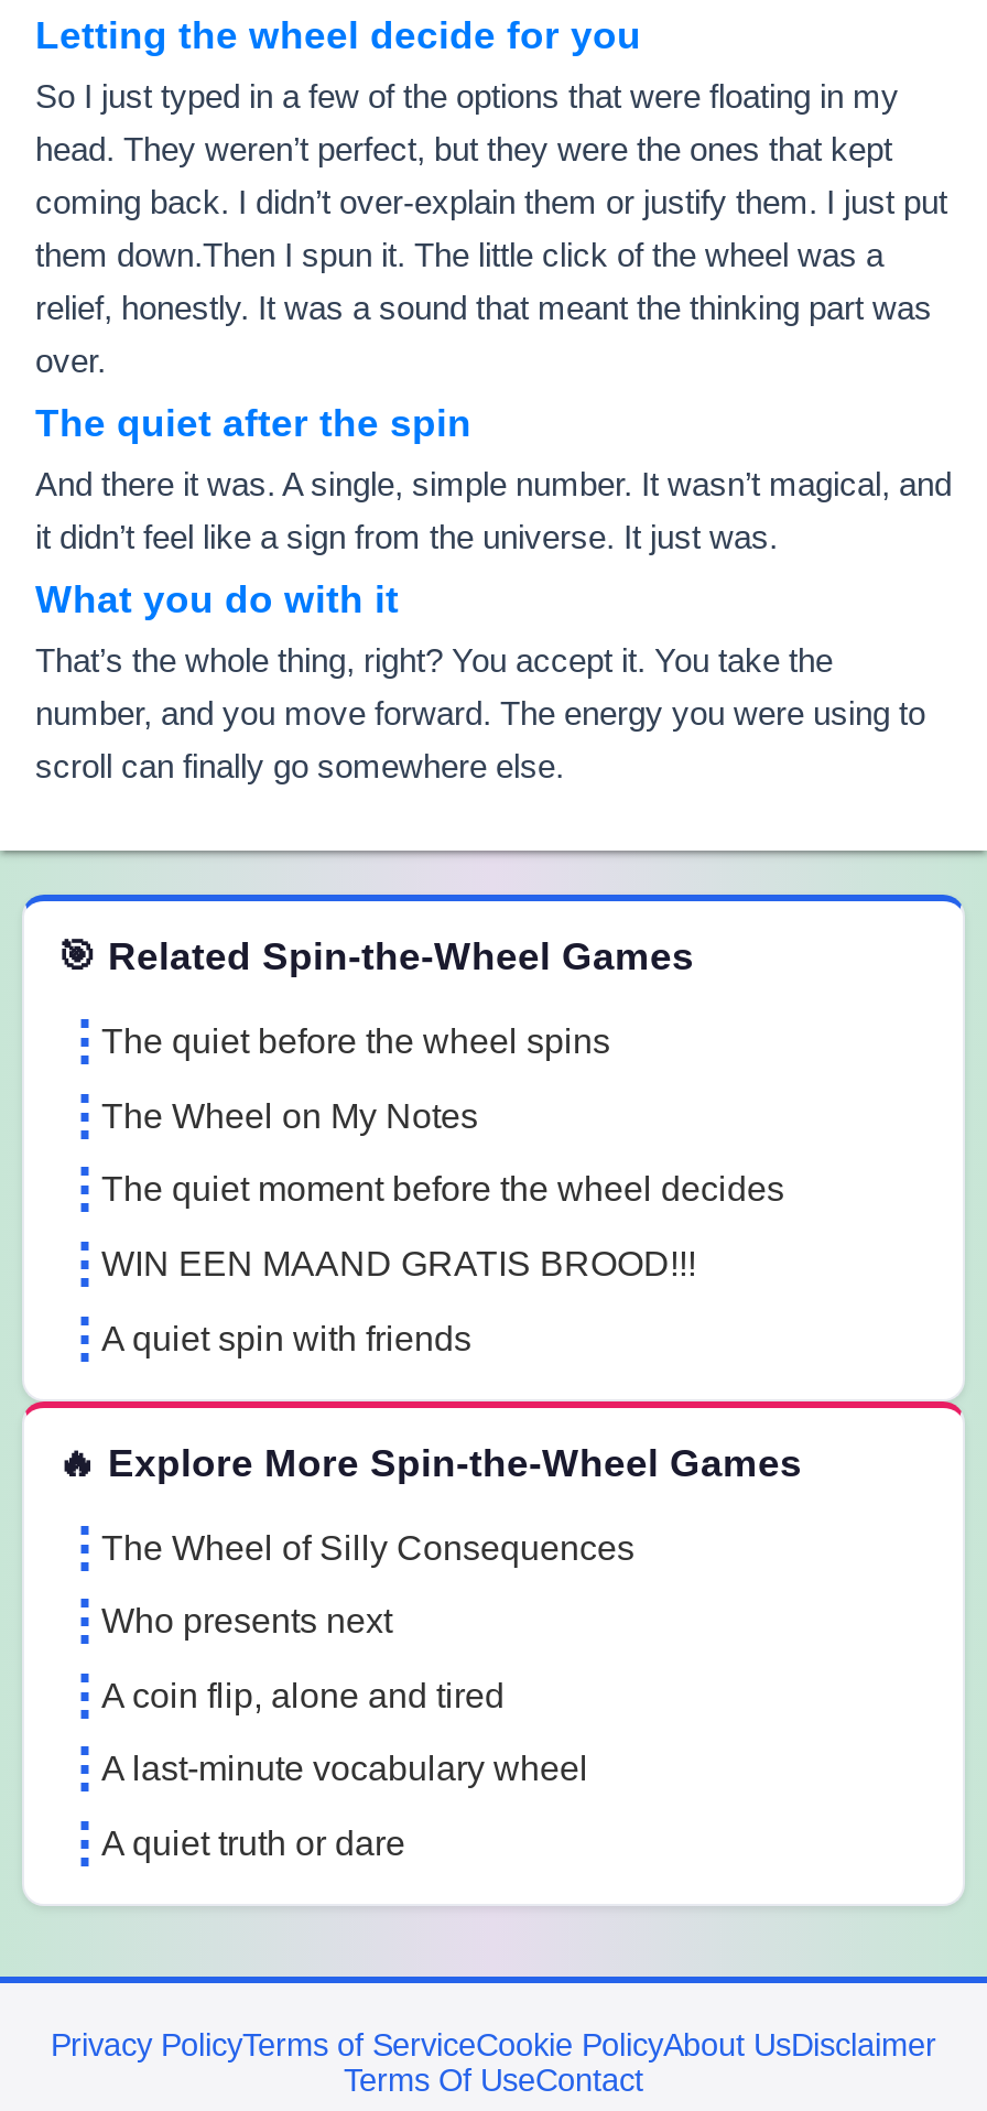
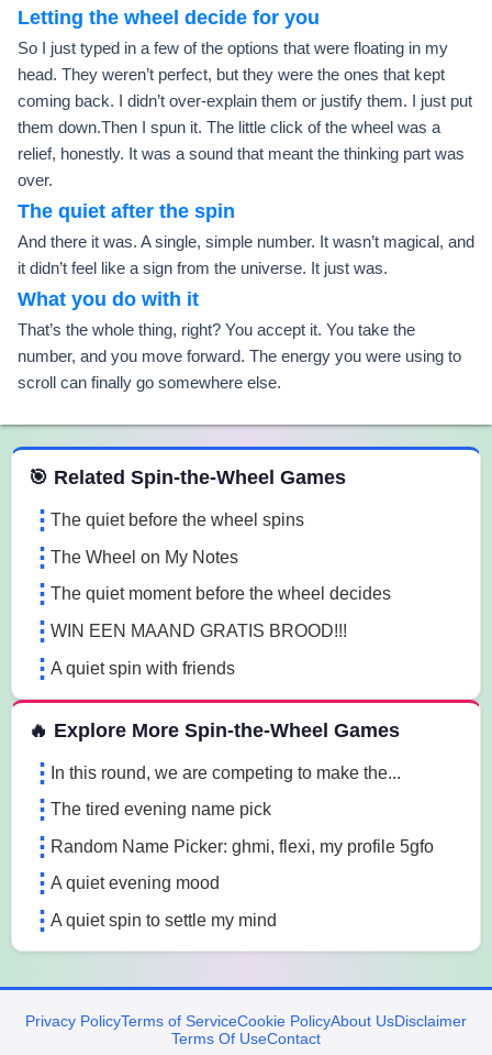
- The Wheel of Silly Consequences
+ In this round, we are competing to make the...

- Who presents next
+ The tired evening name pick

- A coin flip, alone and tired
+ Random Name Picker: ghmi, flexi, my profile 5gfo

- A last-minute vocabulary wheel
+ A quiet evening mood

- A quiet truth or dare
+ A quiet spin to settle my mind
